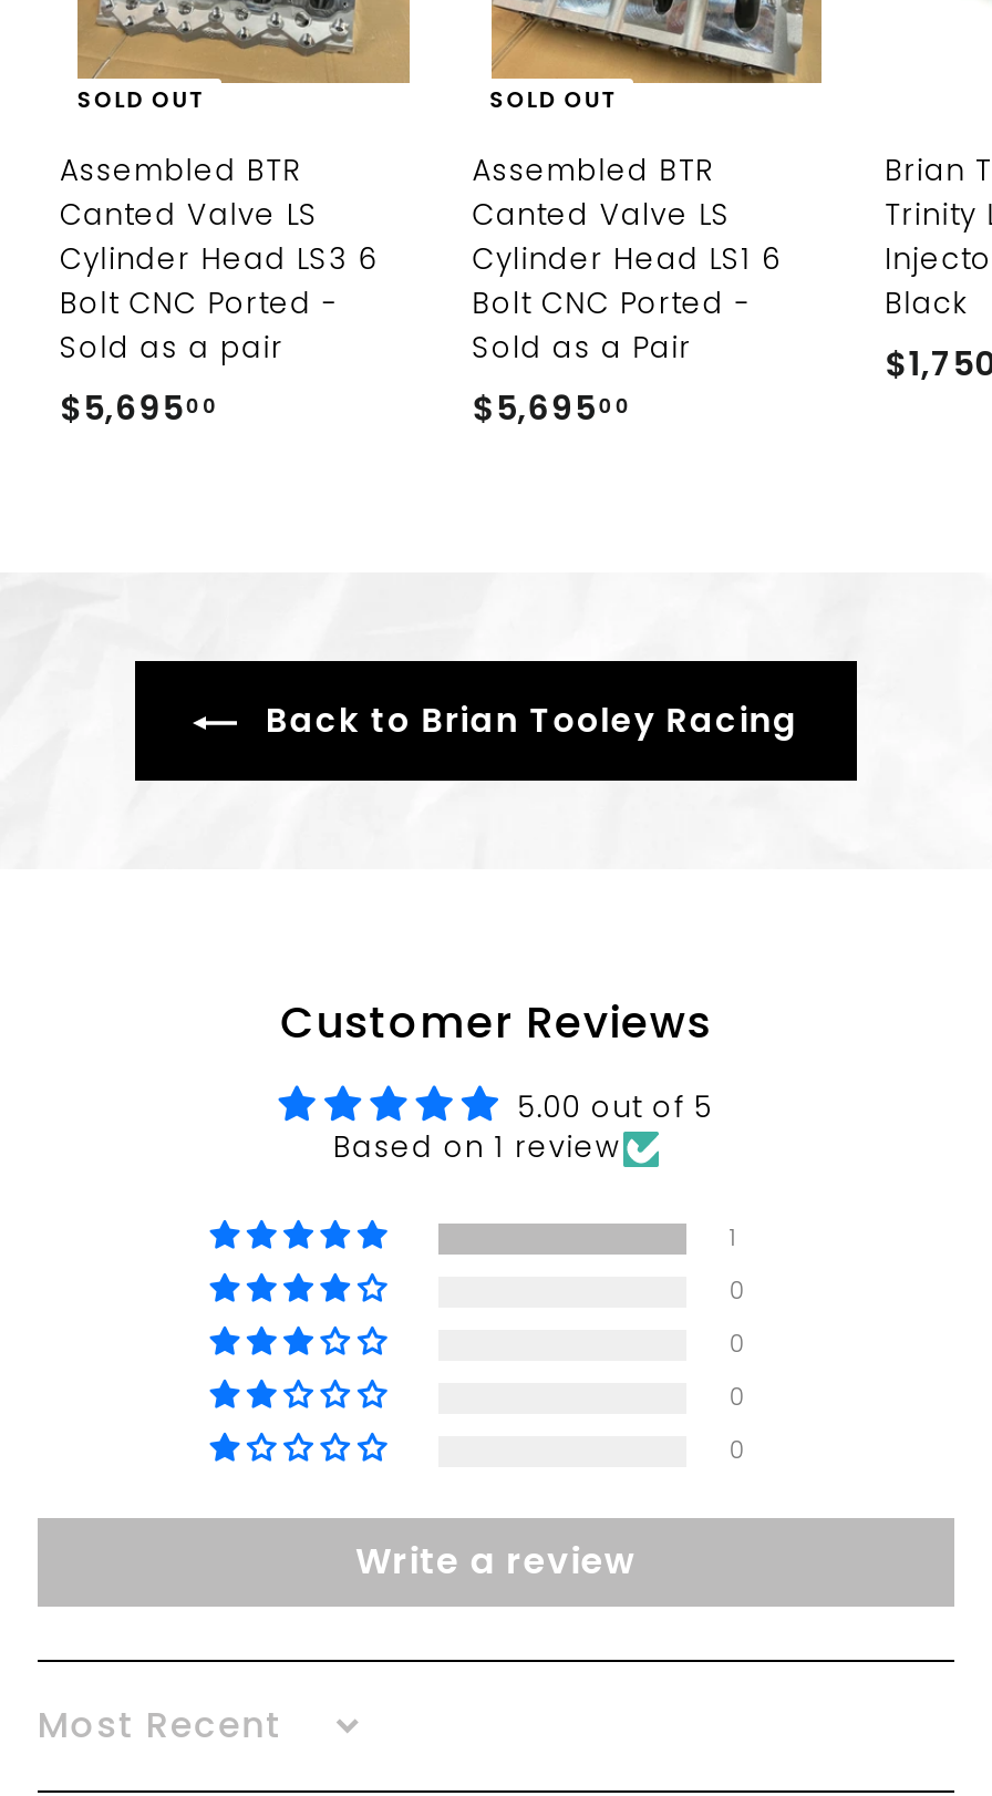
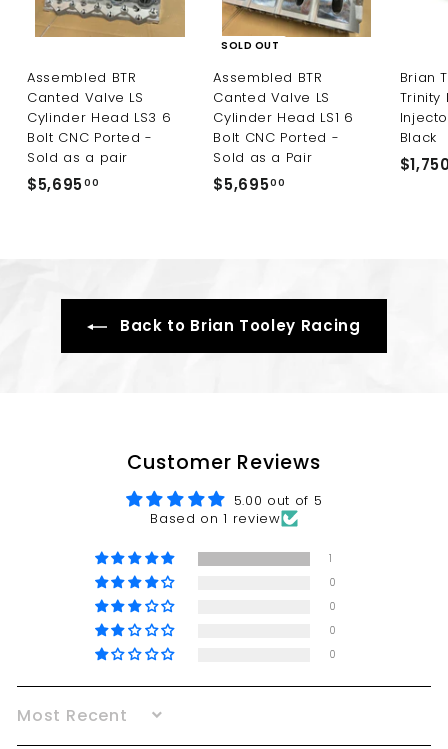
- SOLD OUT

- Write a review
